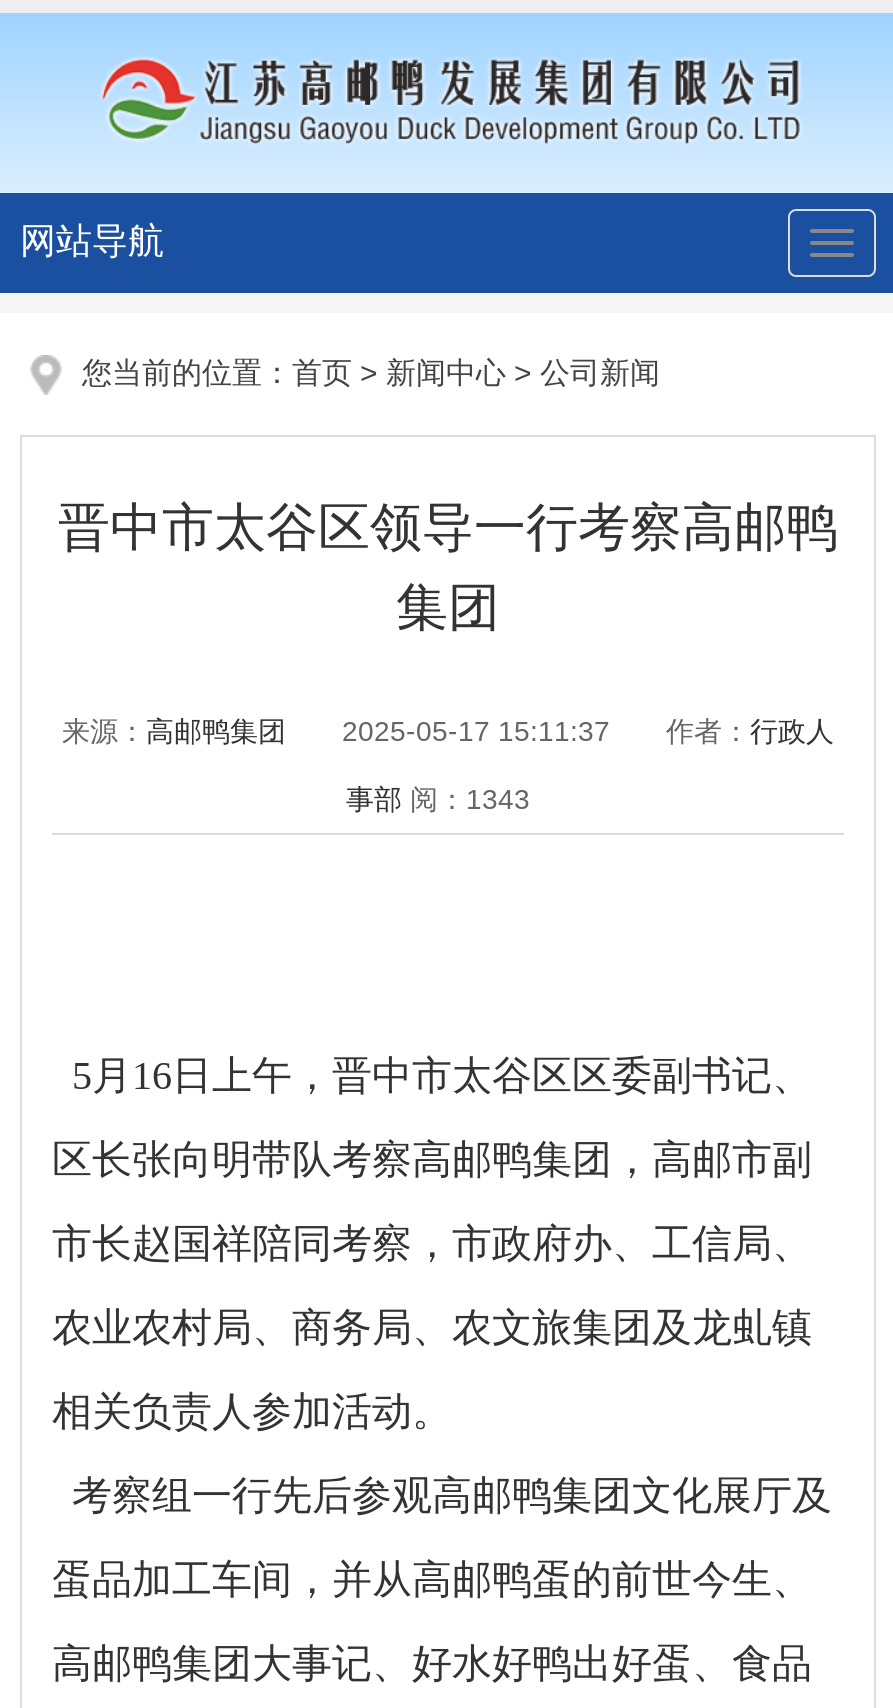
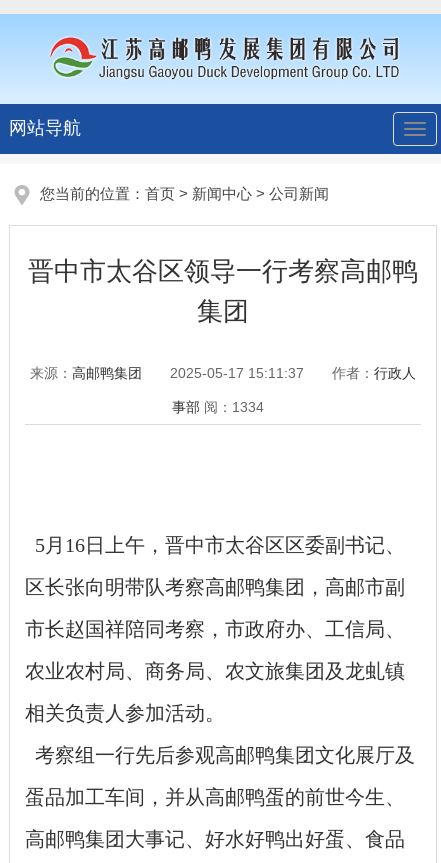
- 事部阅：1343
+ 事部阅：1334
